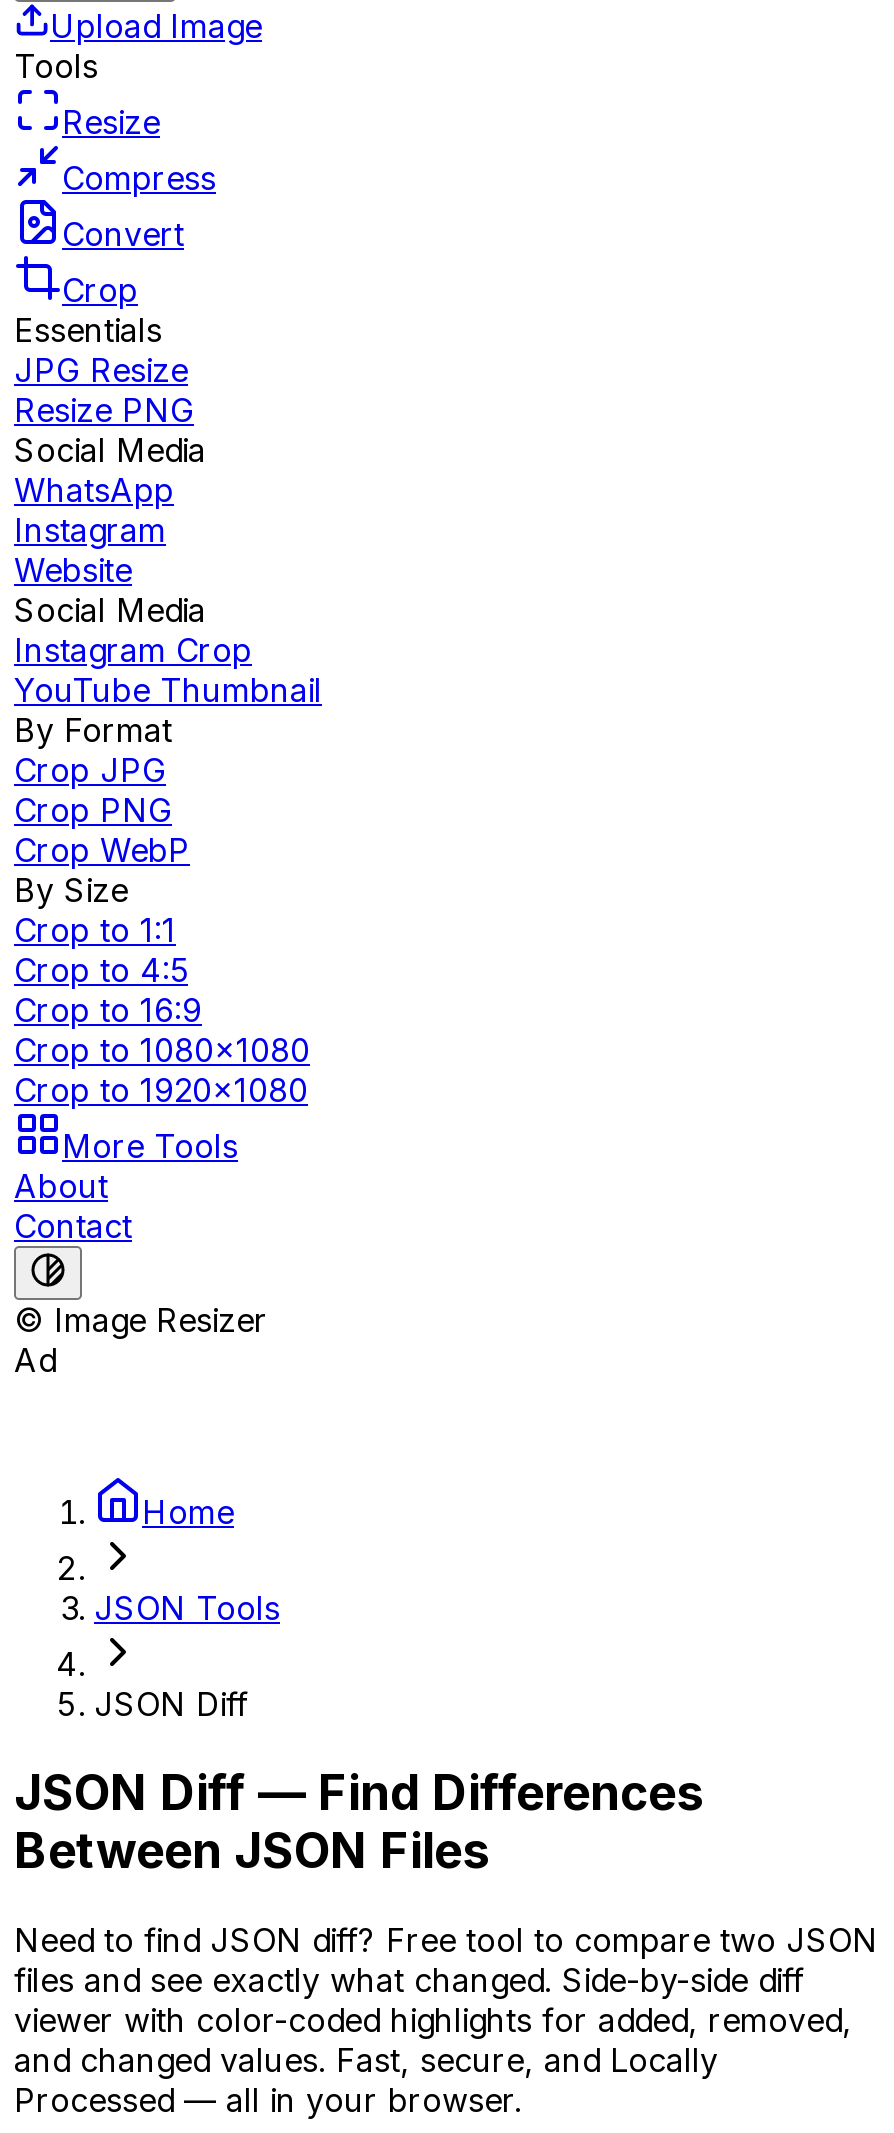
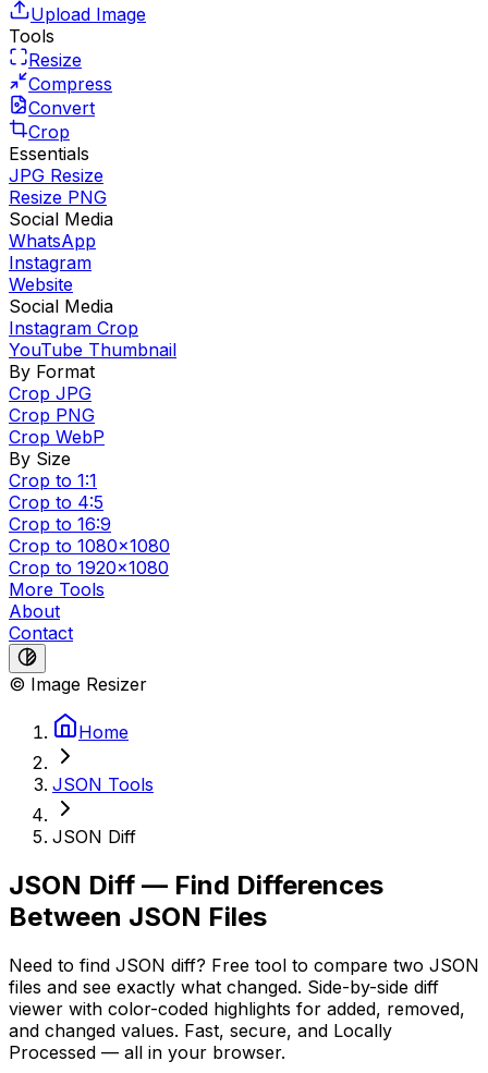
- Ad
